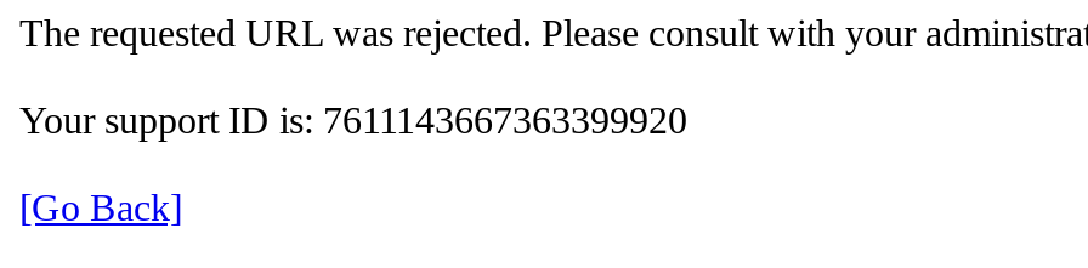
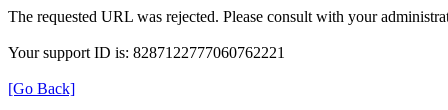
- Your support ID is: 7611143667363399920
+ Your support ID is: 8287122777060762221
